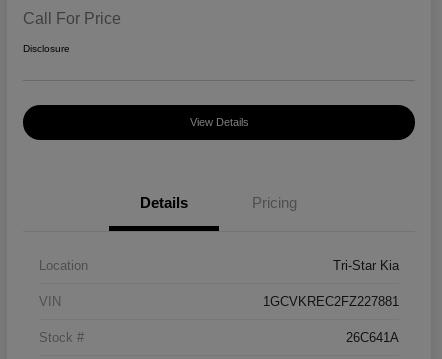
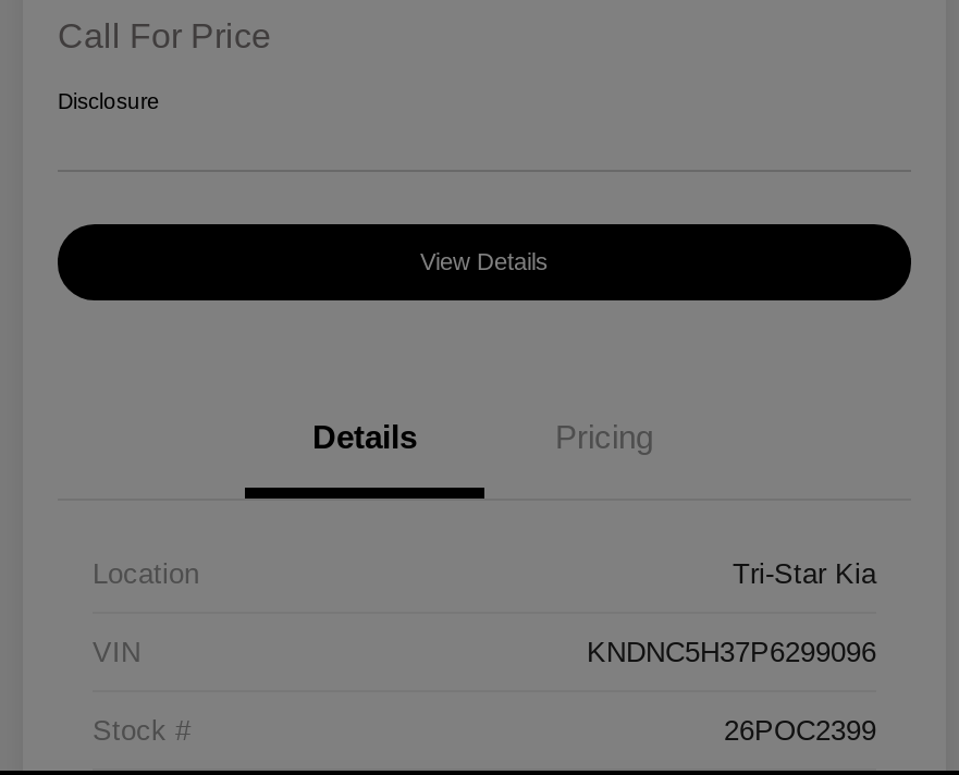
- 1GCVKREC2FZ227881
+ KNDNC5H37P6299096

- 26C641A
+ 26POC2399
